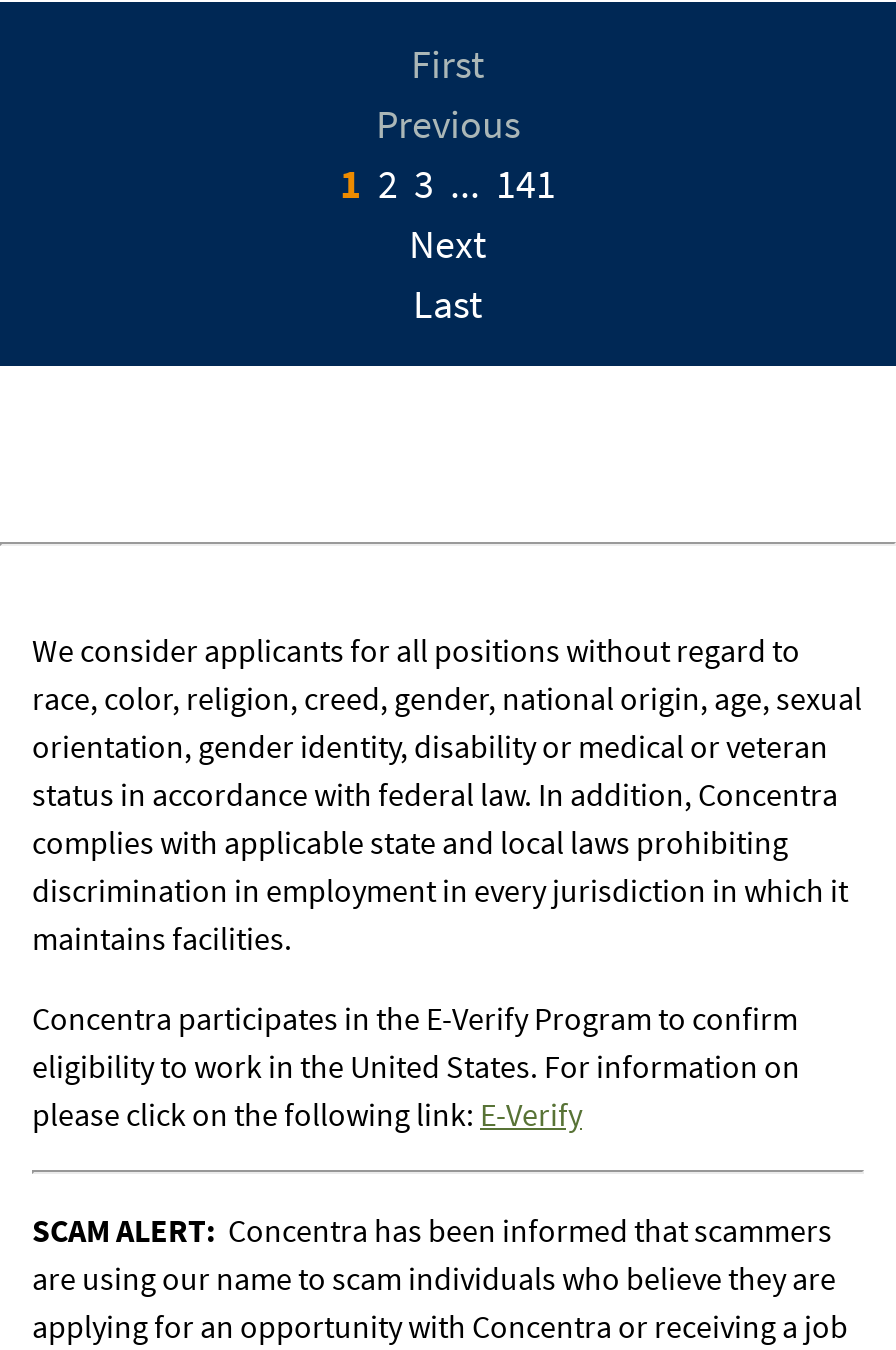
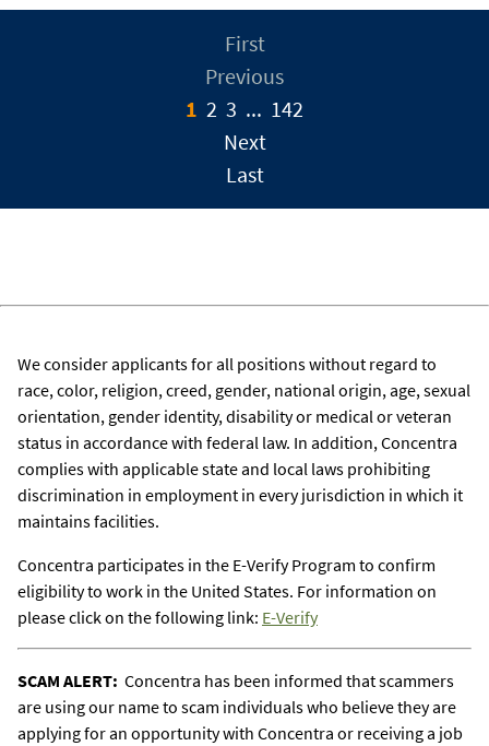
- 1 2 3 ... 141
+ 1 2 3 ... 142
